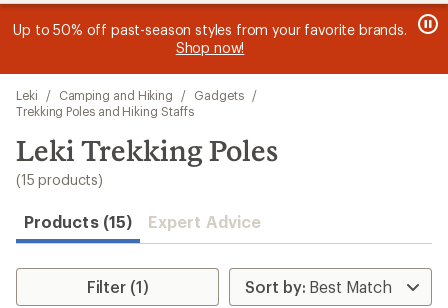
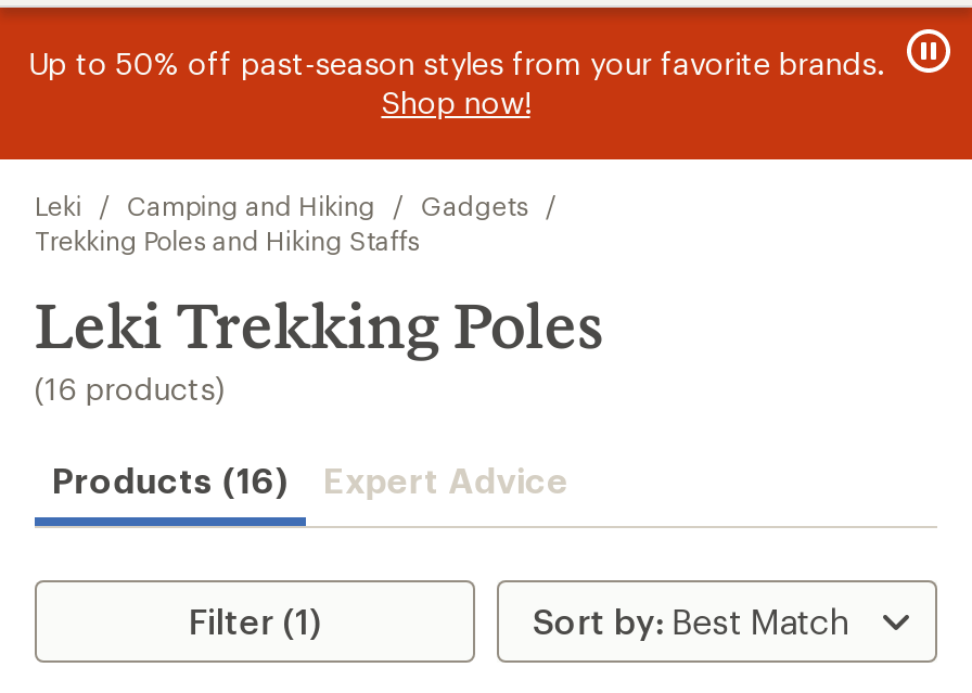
- (15 products)
+ (16 products)

- Products (15) Expert Advice
+ Products (16) Expert Advice
